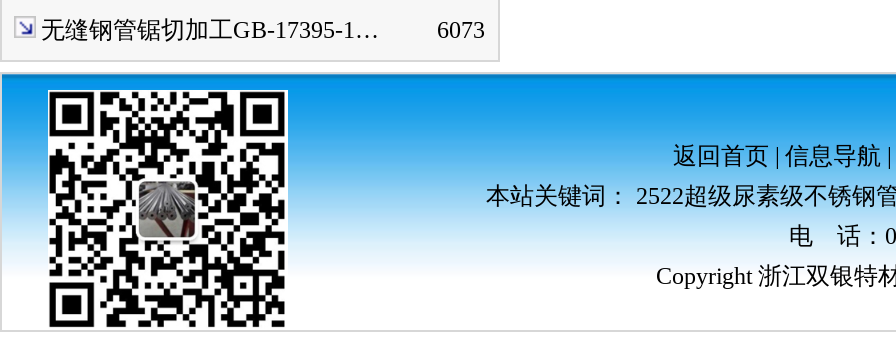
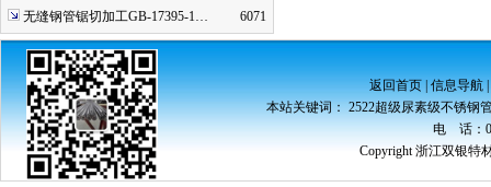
- 6073
+ 6071
